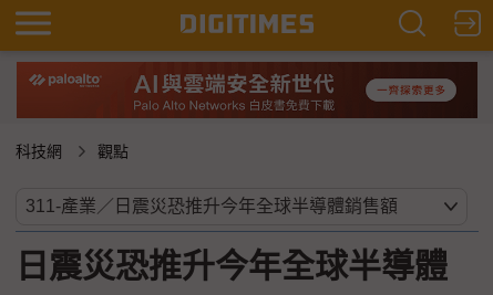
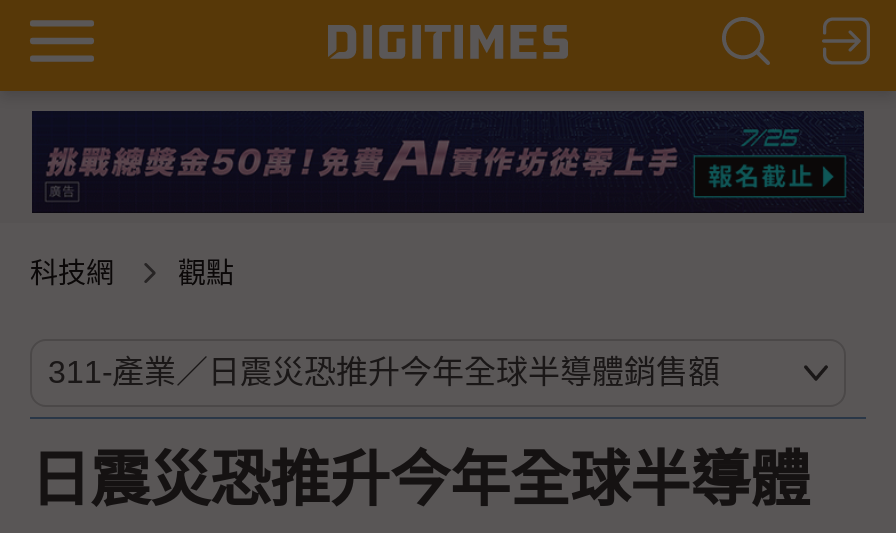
- [image]
+ [image]
